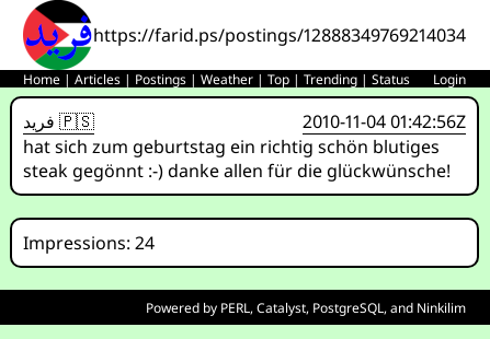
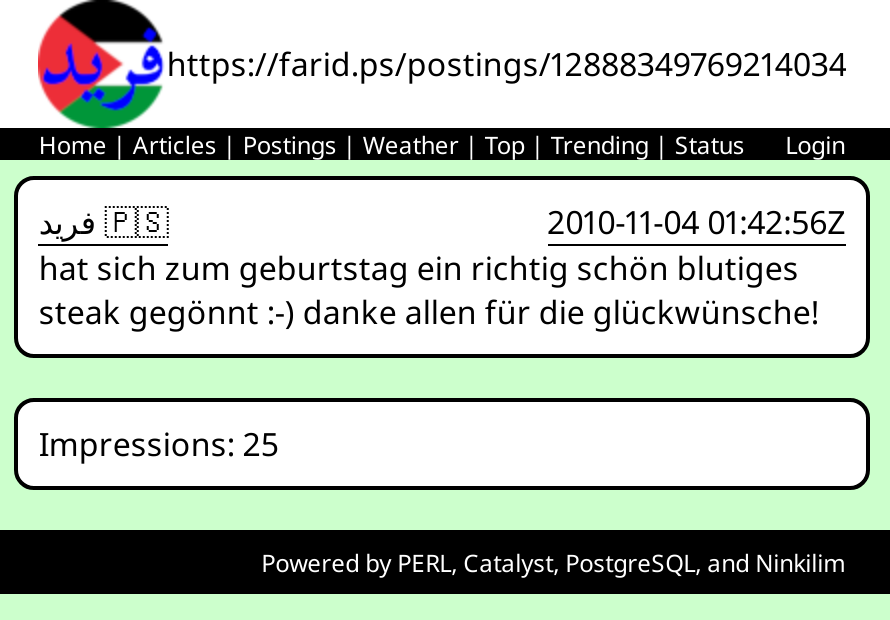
- Impressions: 24
+ Impressions: 25
